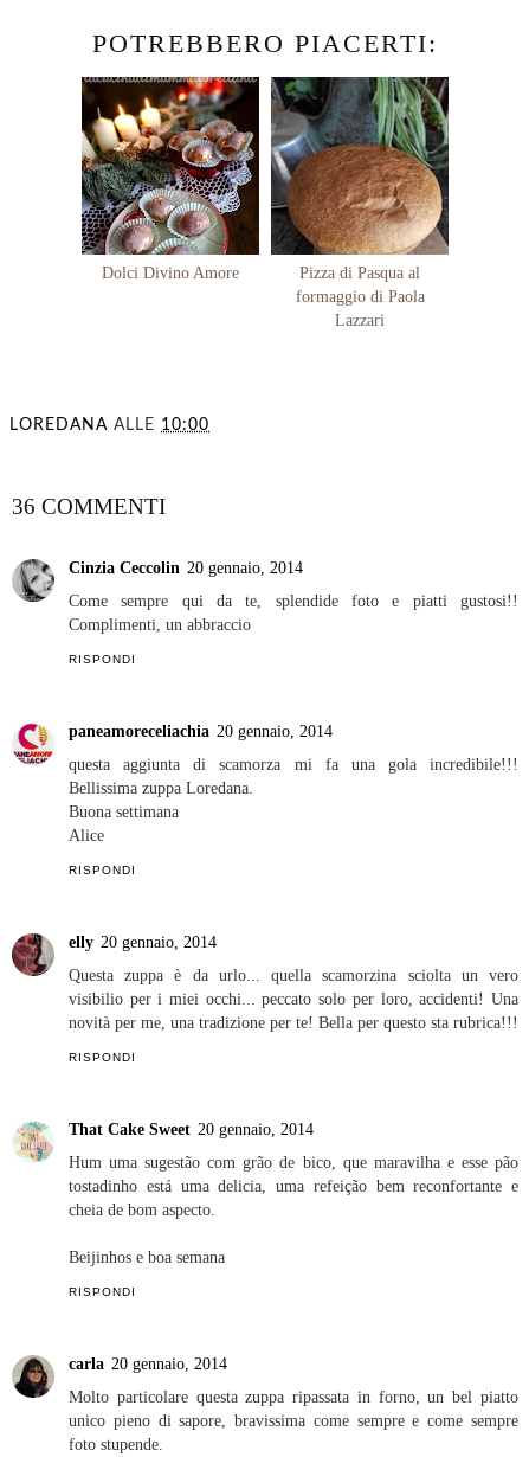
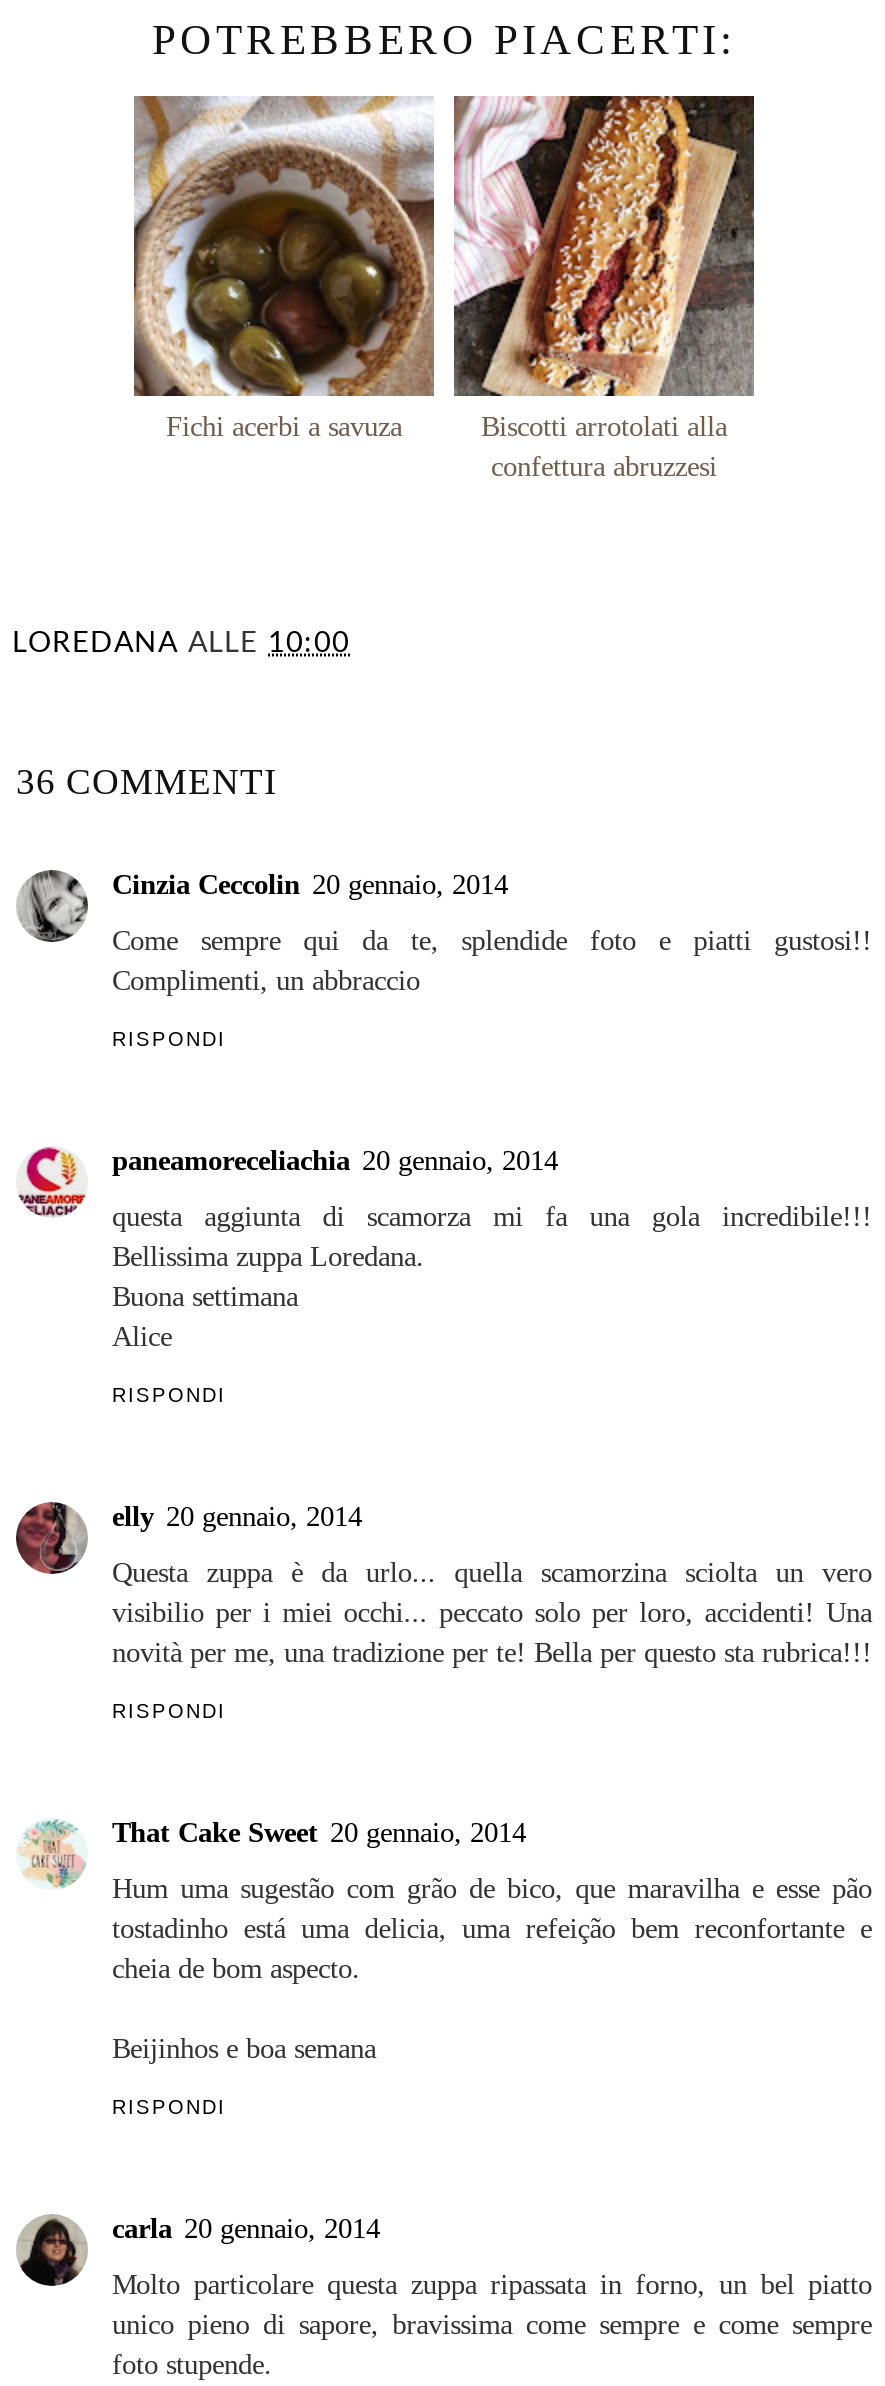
- [image]
- Dolci Divino Amore
- Pizza di Pasqua al
- formaggio di Paola
- Lazzari
+ [image]
+ Fichi acerbi a savuza
+ Biscotti arrotolati alla
+ confettura abruzzesi

- [image]
+ [image]
